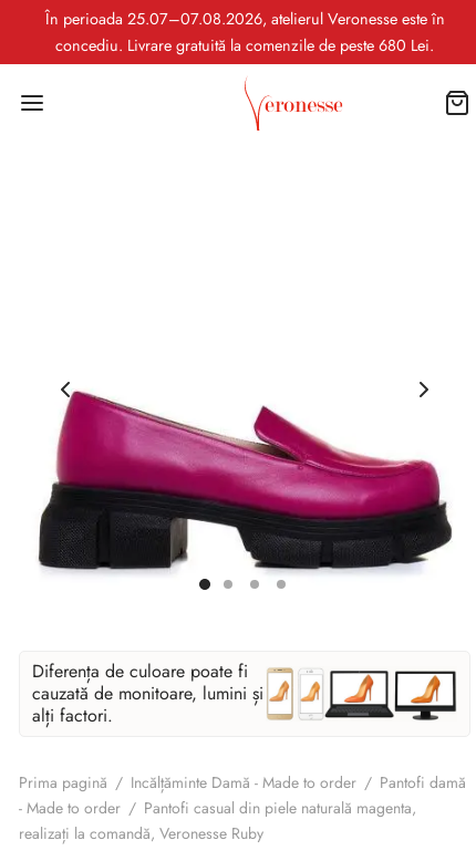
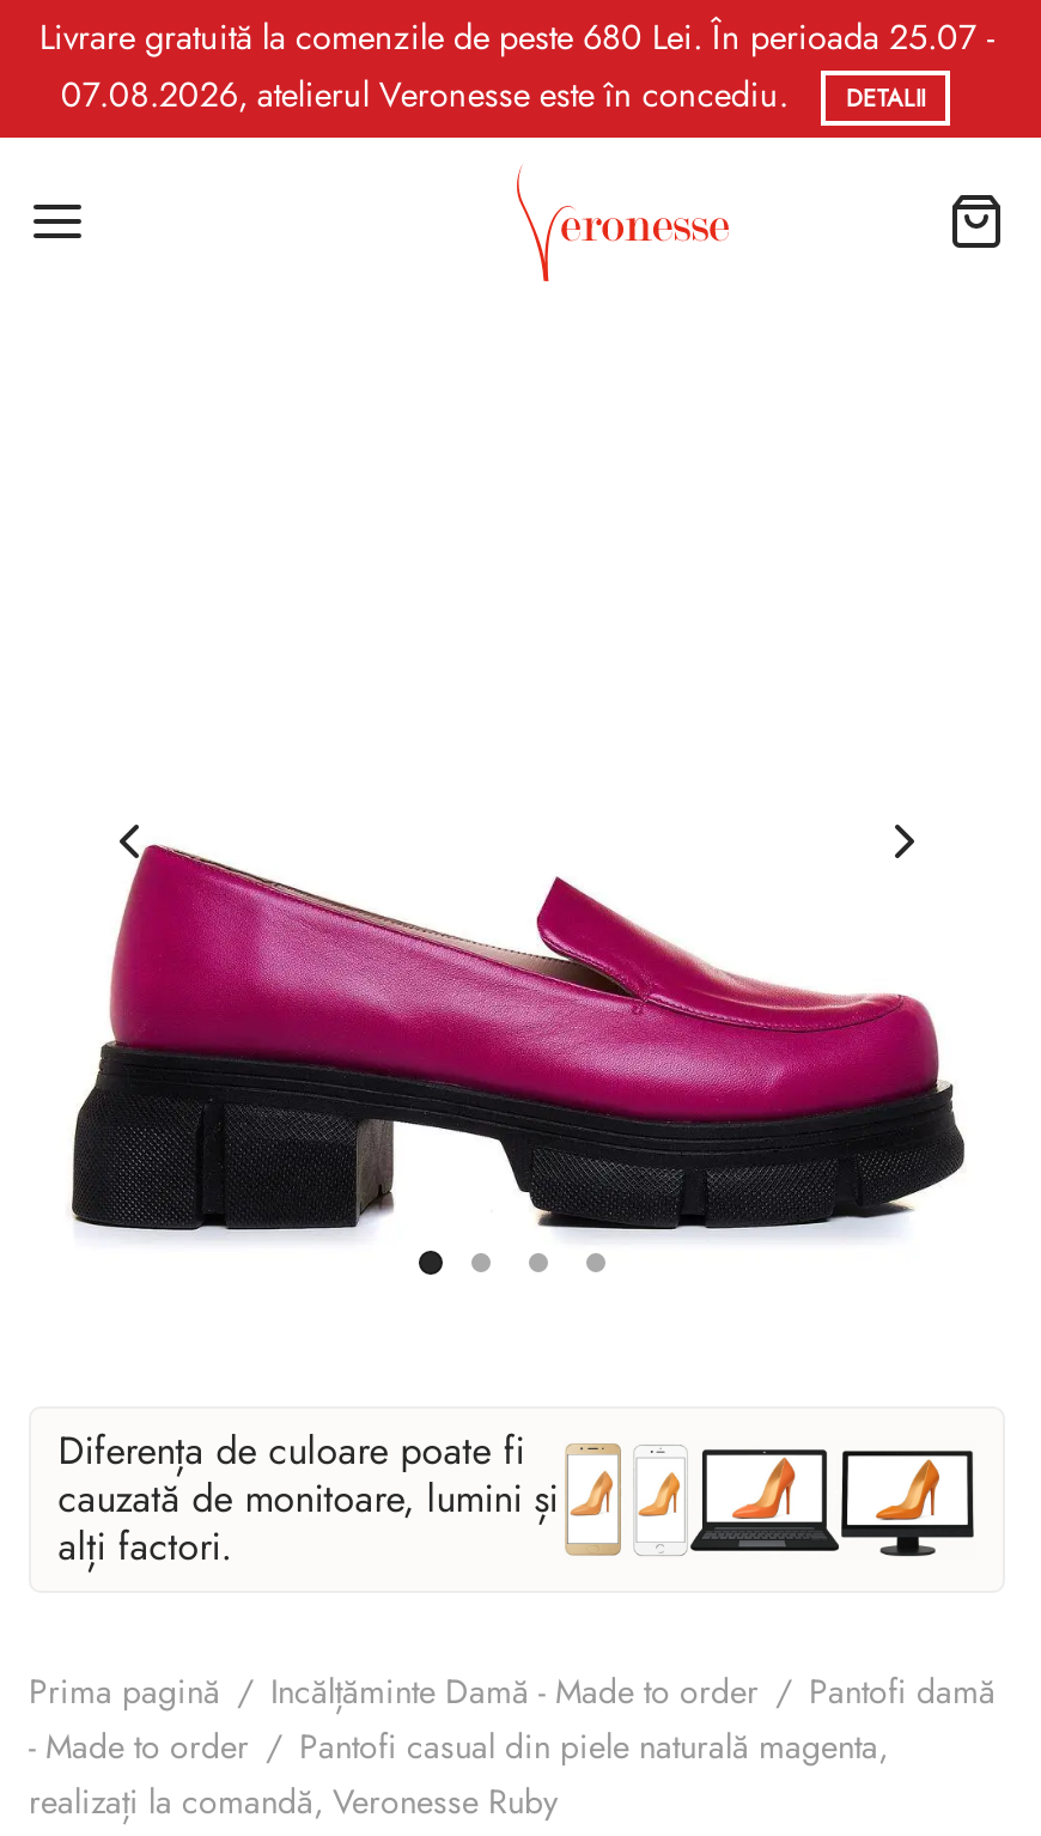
- În perioada 25.07–07.08.2026, atelierul Veronesse este în
- concediu. Livrare gratuită la comenzile de peste 680 Lei.
+ Livrare gratuită la comenzile de peste 680 Lei. În perioada 25.07 -
+ 07.08.2026, atelierul Veronesse este în concediu.
+ DETALII
